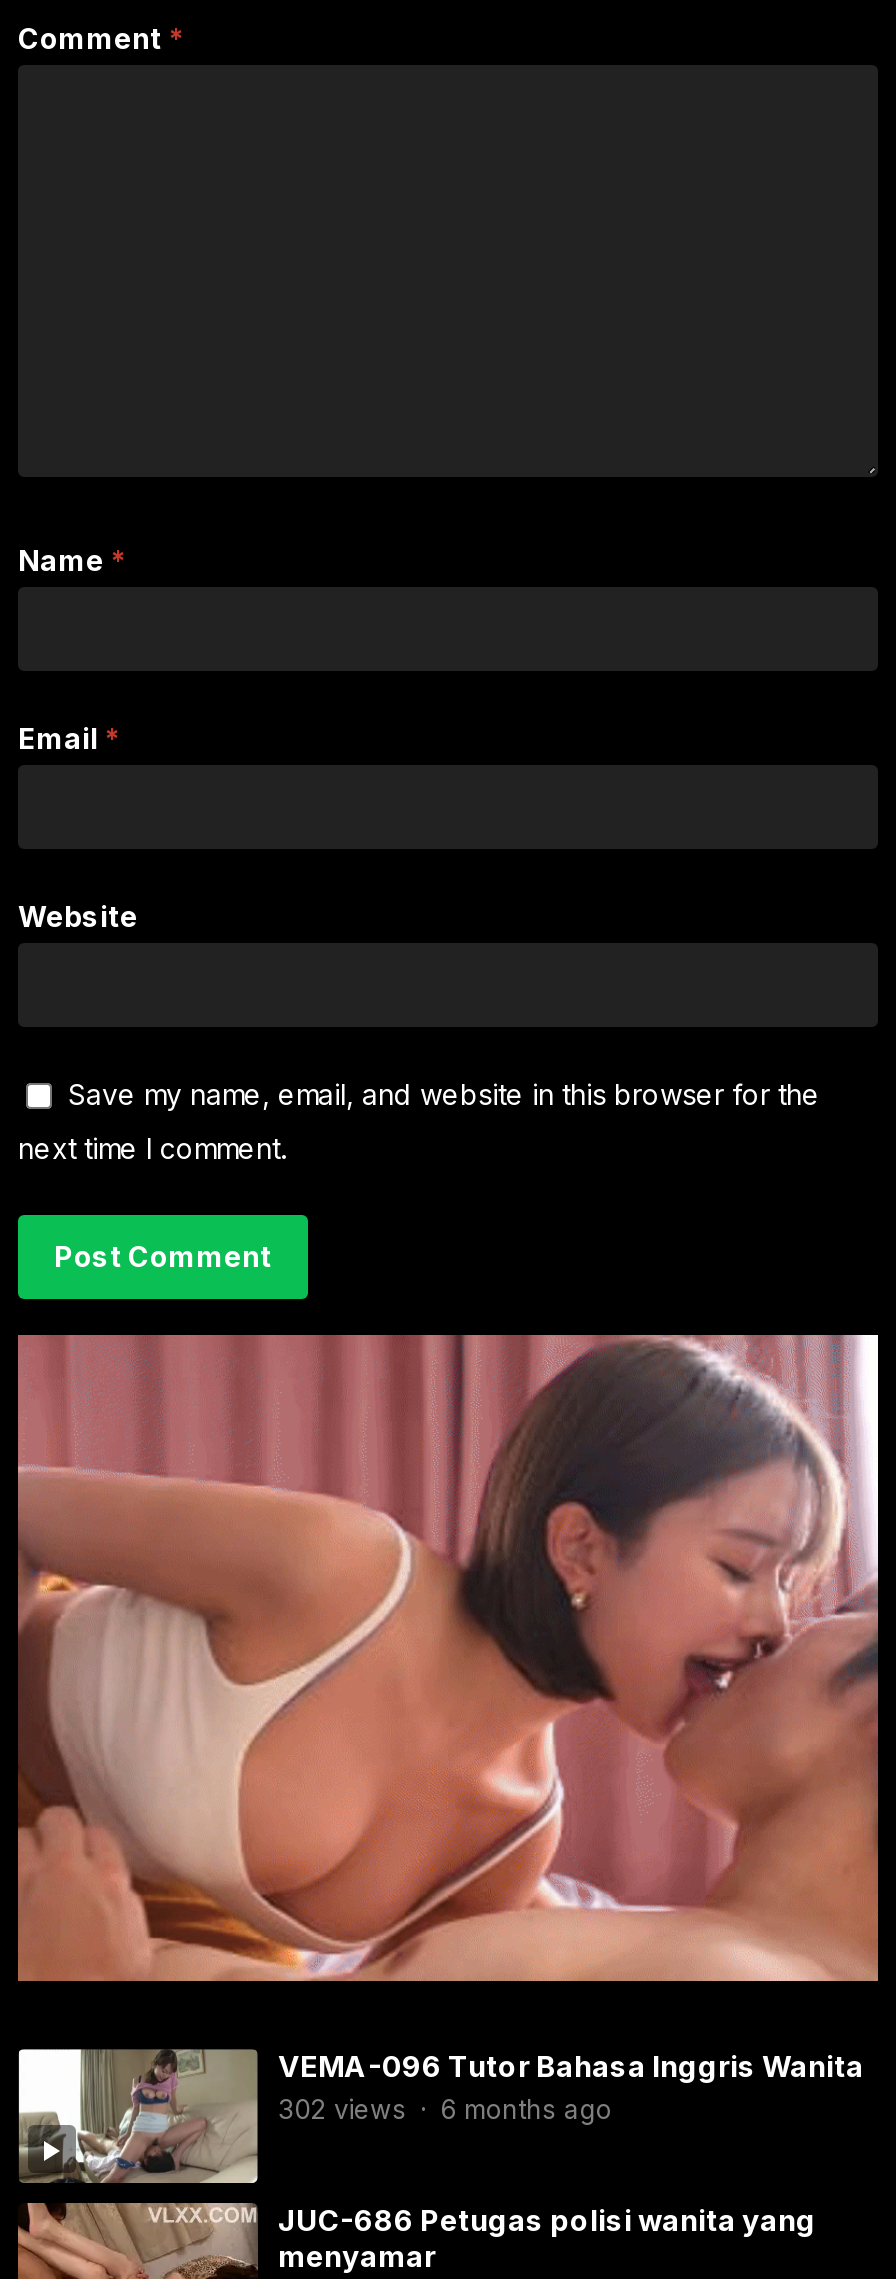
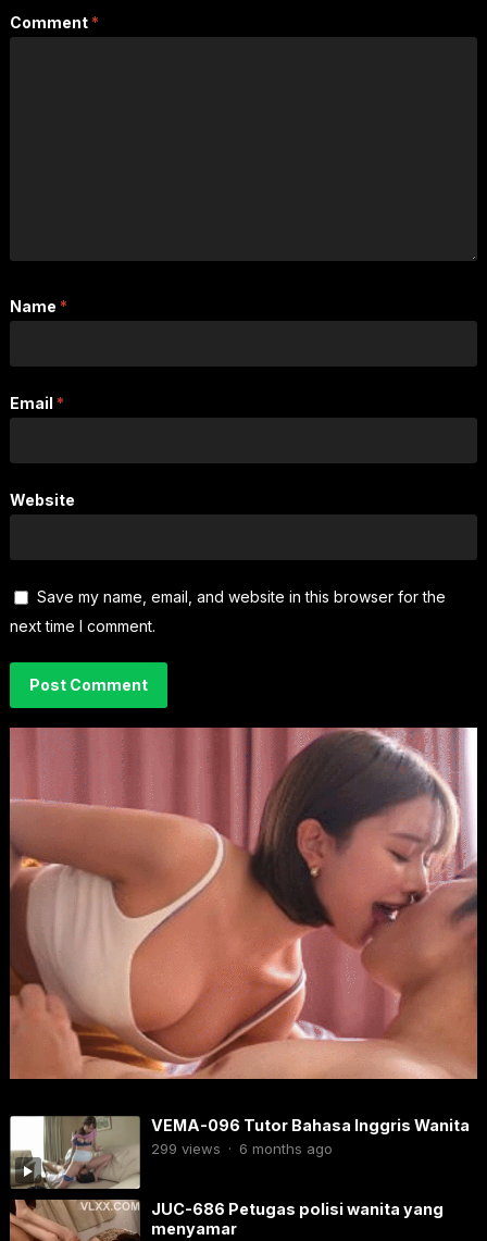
- 302 views · 6 months ago
+ 299 views · 6 months ago
